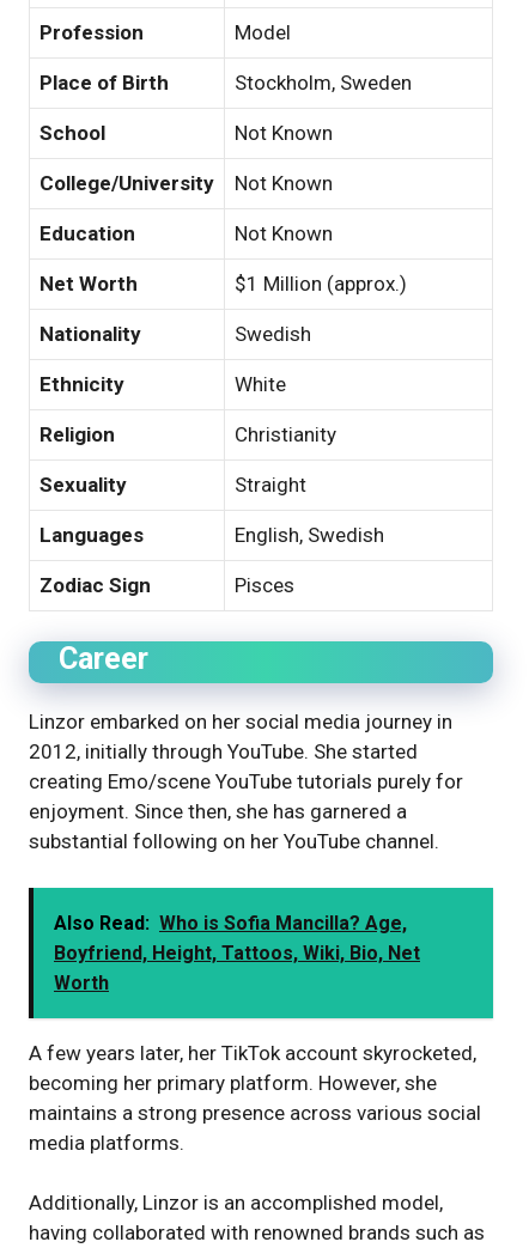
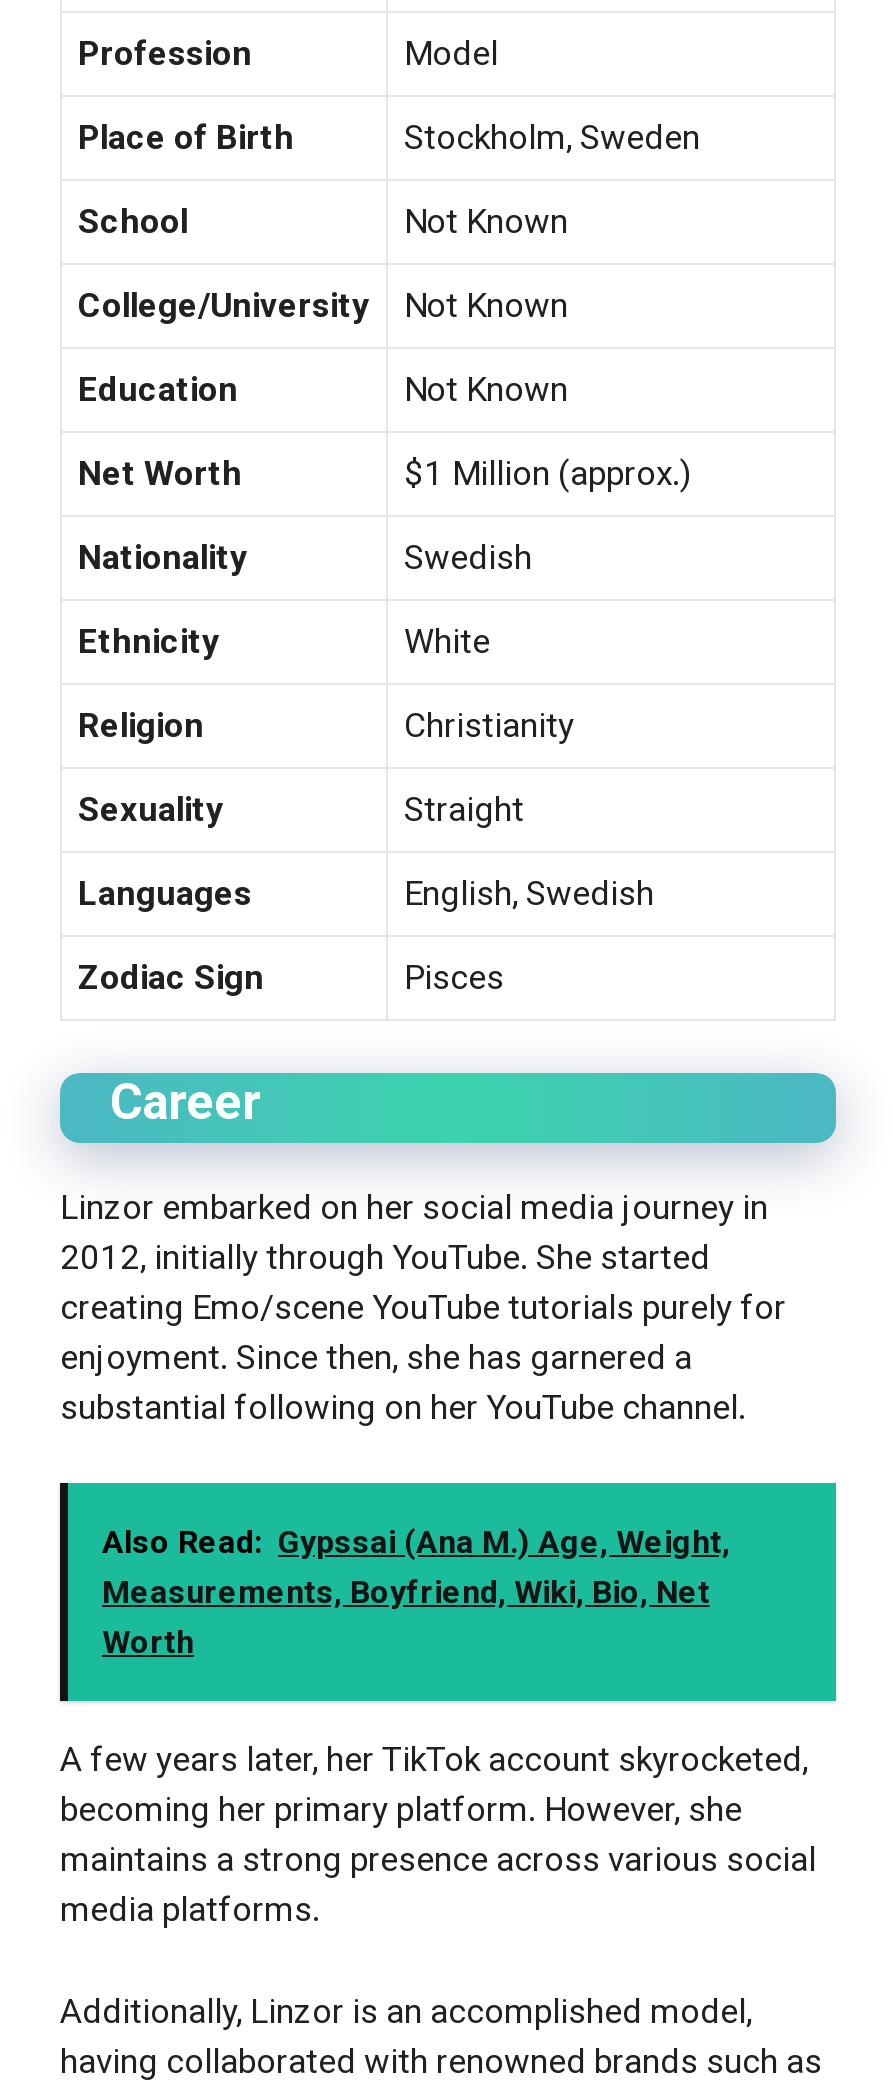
- Also Read: Who is Sofia Mancilla? Age,
- Boyfriend, Height, Tattoos, Wiki, Bio, Net
+ Also Read: Gypssai (Ana M.) Age, Weight,
+ Measurements, Boyfriend, Wiki, Bio, Net
